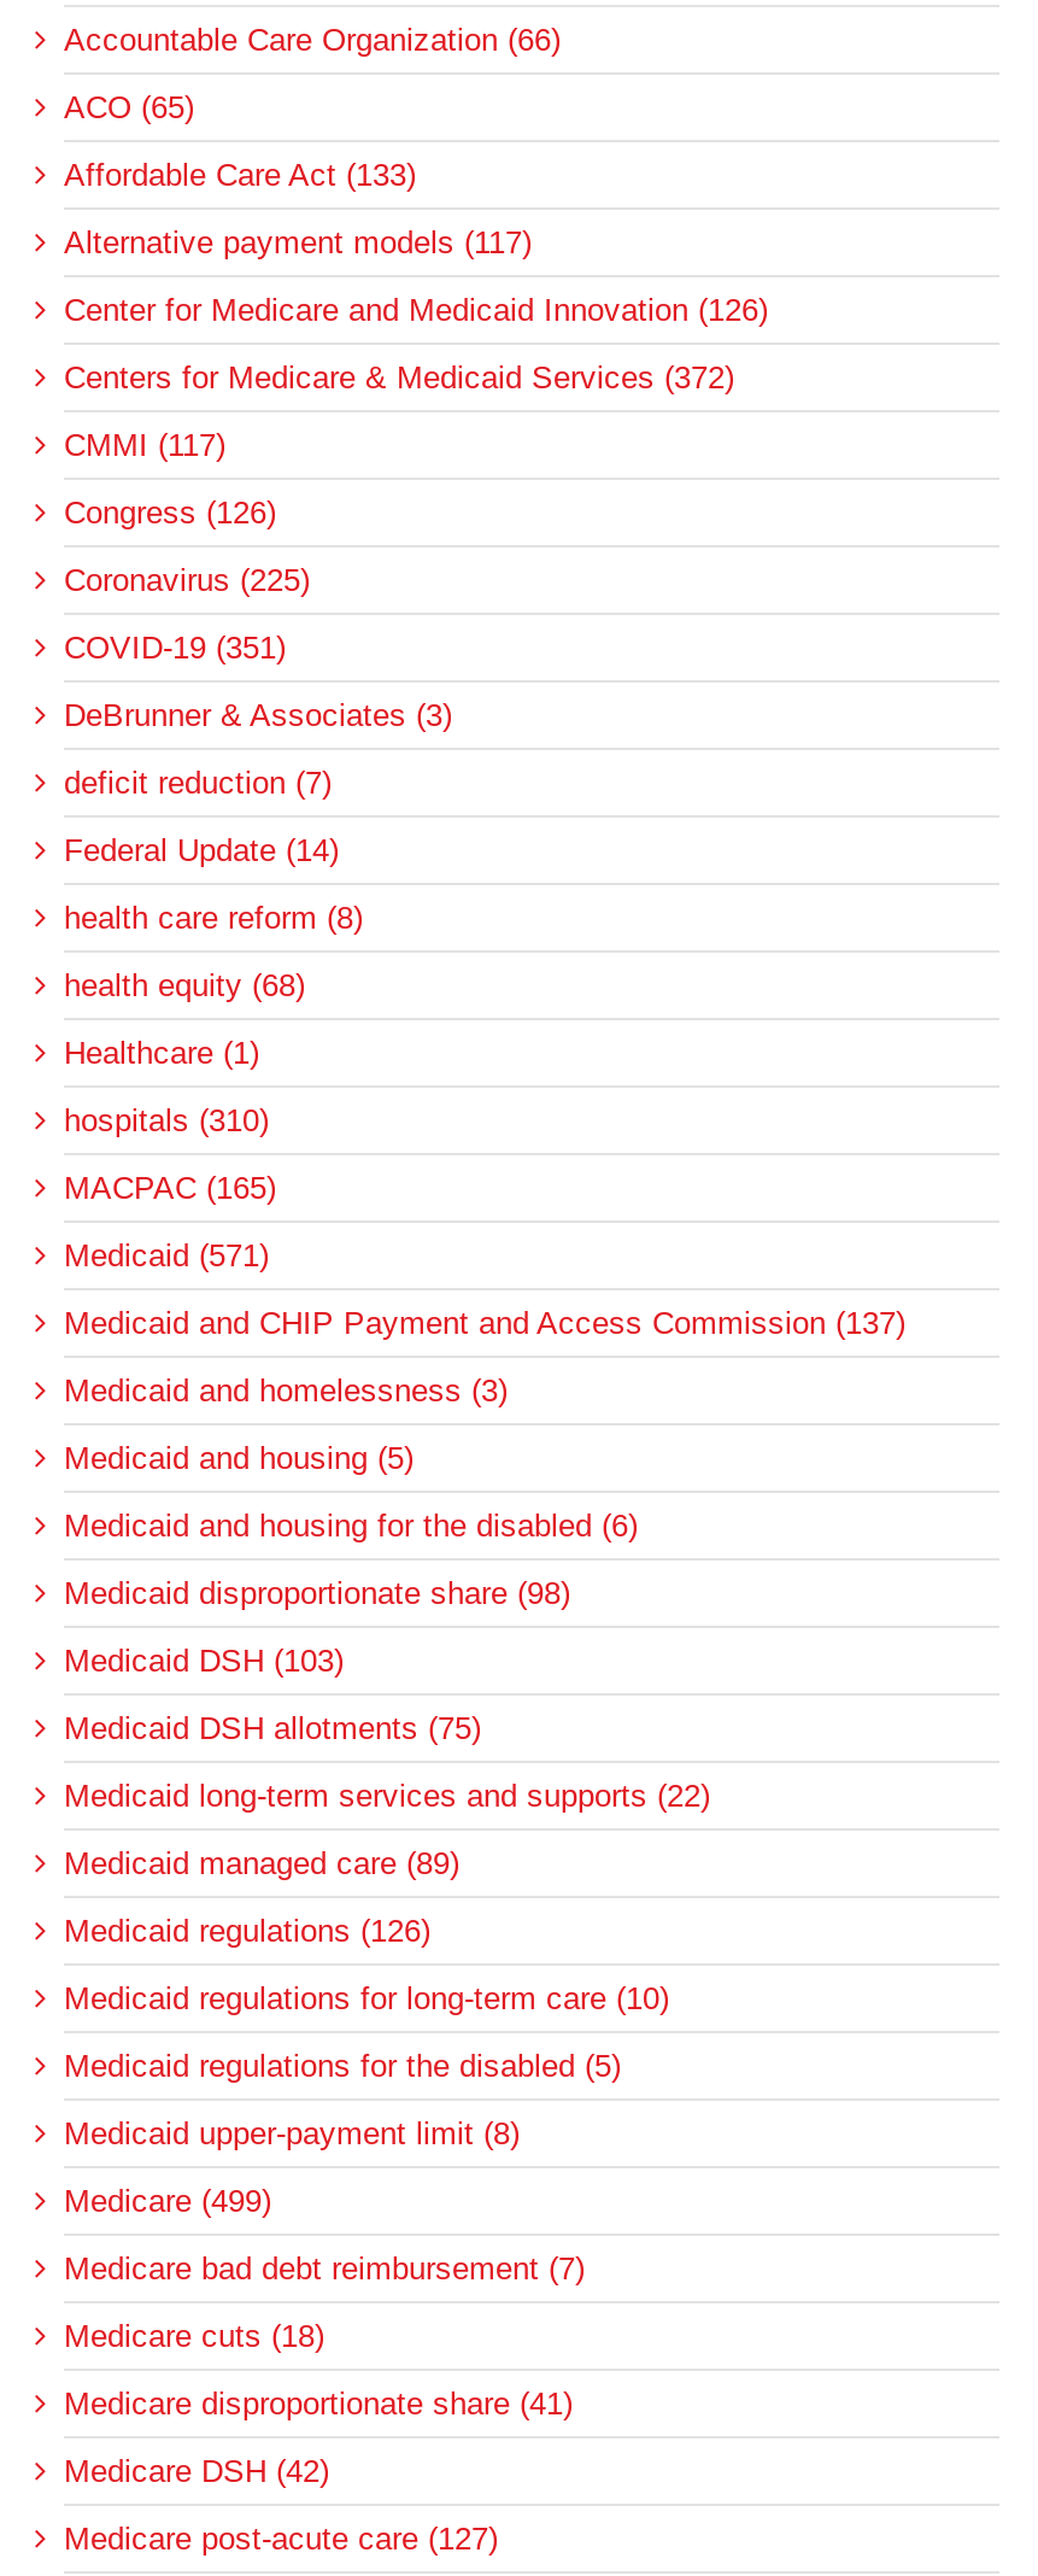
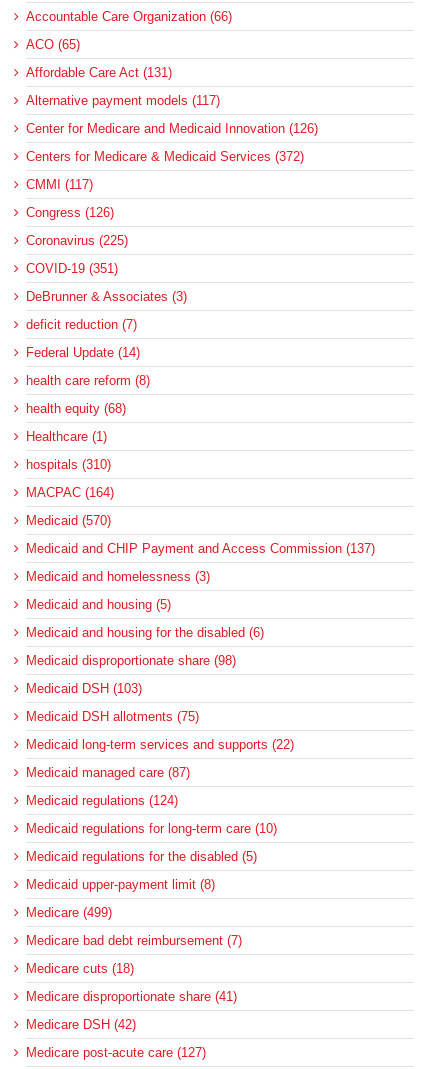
- Affordable Care Act (133)
+ Affordable Care Act (131)

- MACPAC (165)
+ MACPAC (164)

- Medicaid (571)
+ Medicaid (570)

- Medicaid managed care (89)
+ Medicaid managed care (87)

- Medicaid regulations (126)
+ Medicaid regulations (124)
